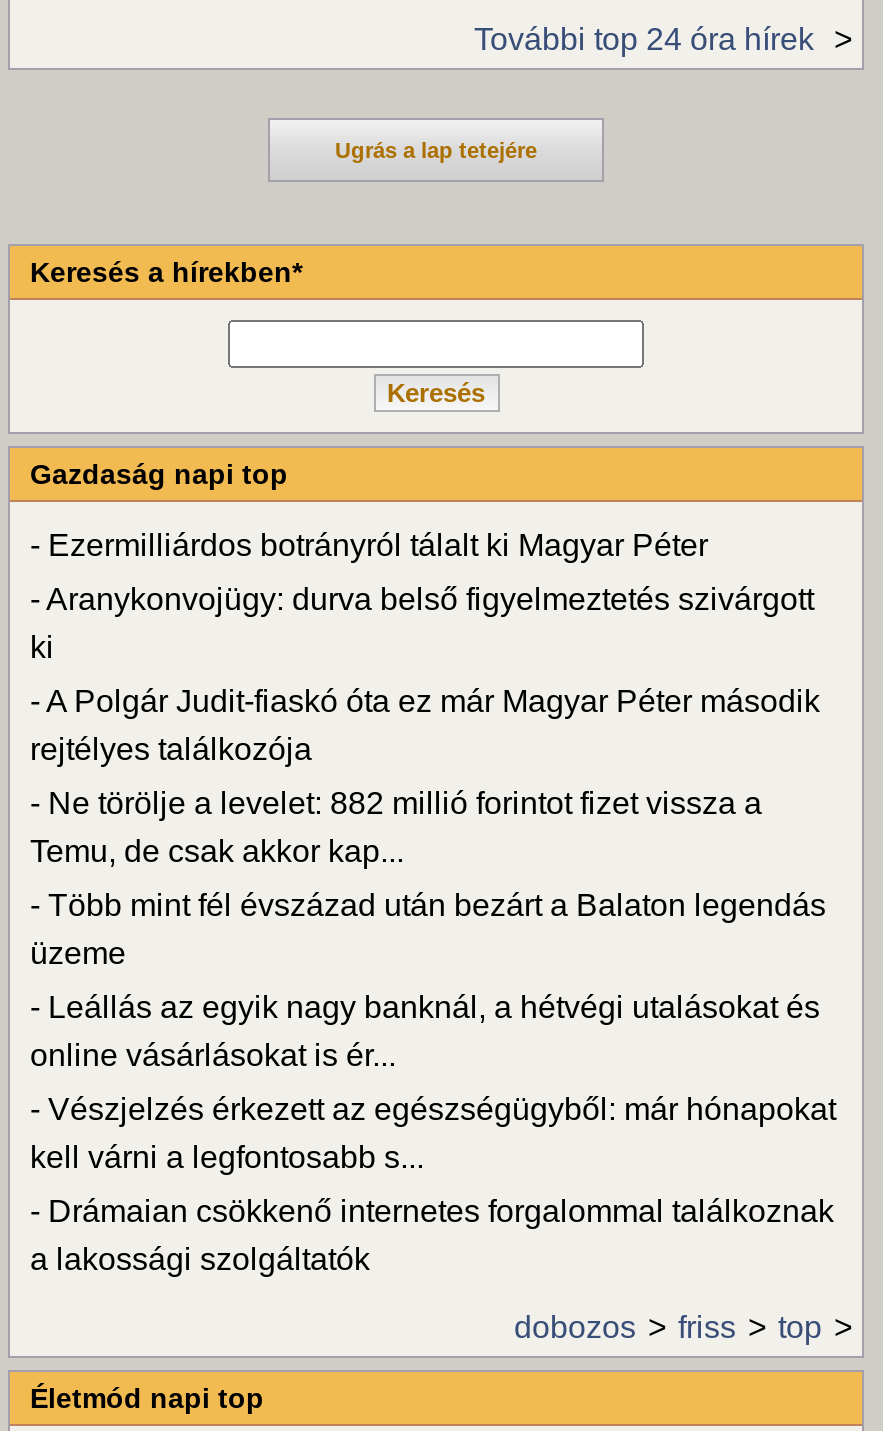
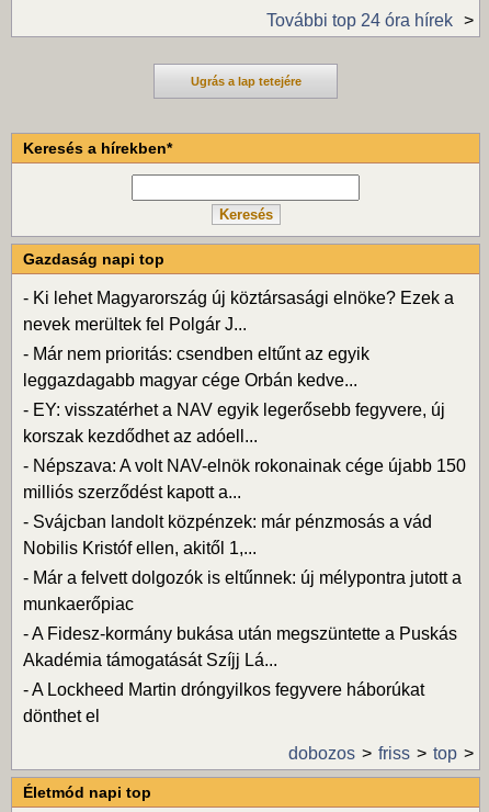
- - Ezermilliárdos botrányról tálalt ki Magyar Péter
+ - Ki lehet Magyarország új köztársasági elnöke? Ezek a
+ nevek merültek fel Polgár J...

- - Aranykonvojügy: durva belső figyelmeztetés szivárgott
- ki
+ - Már nem prioritás: csendben eltűnt az egyik
+ leggazdagabb magyar cége Orbán kedve...

- - A Polgár Judit-fiaskó óta ez már Magyar Péter második
- rejtélyes találkozója
+ - EY: visszatérhet a NAV egyik legerősebb fegyvere, új
+ korszak kezdődhet az adóell...

- - Ne törölje a levelet: 882 millió forintot fizet vissza a
- Temu, de csak akkor kap...
+ - Népszava: A volt NAV-elnök rokonainak cége újabb 150
+ milliós szerződést kapott a...

- - Több mint fél évszázad után bezárt a Balaton legendás
- üzeme
+ - Svájcban landolt közpénzek: már pénzmosás a vád
+ Nobilis Kristóf ellen, akitől 1,...

- - Leállás az egyik nagy banknál, a hétvégi utalásokat és
- online vásárlásokat is ér...
+ - Már a felvett dolgozók is eltűnnek: új mélypontra jutott a
+ munkaerőpiac

- - Vészjelzés érkezett az egészségügyből: már hónapokat
- kell várni a legfontosabb s...
+ - A Fidesz-kormány bukása után megszüntette a Puskás
+ Akadémia támogatását Szíjj Lá...

- - Drámaian csökkenő internetes forgalommal találkoznak
- a lakossági szolgáltatók
+ - A Lockheed Martin dróngyilkos fegyvere háborúkat
+ dönthet el
